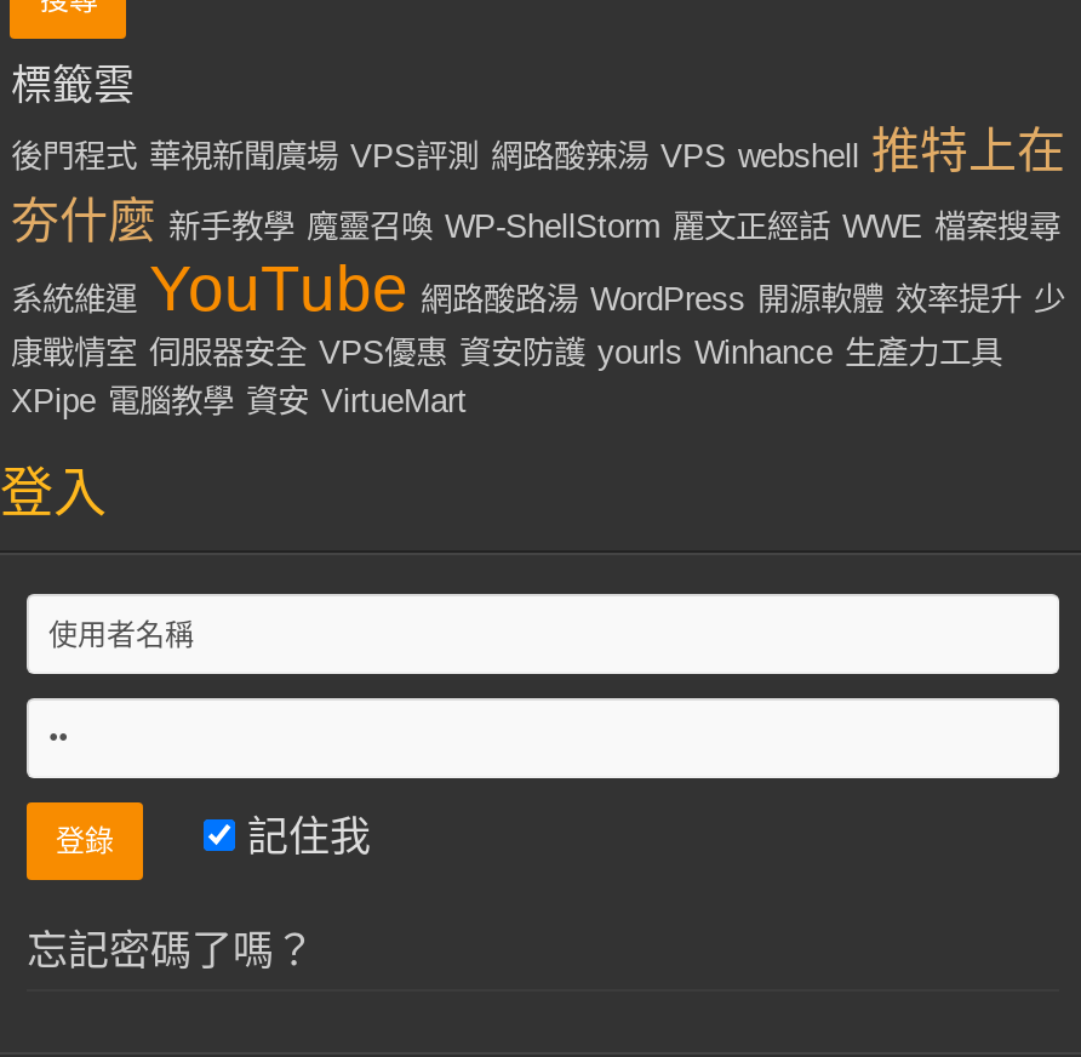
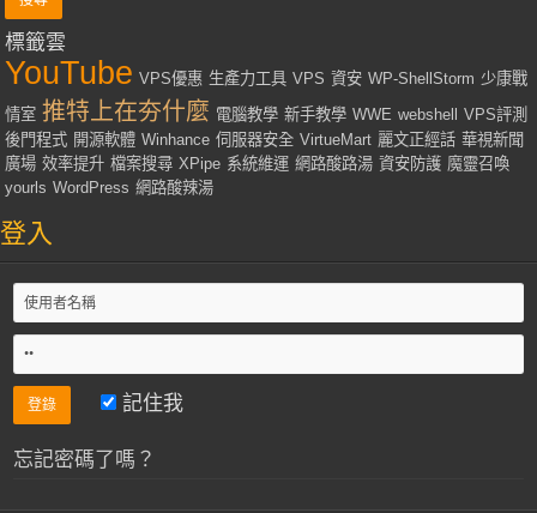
- 後門程式 華視新聞廣場 VPS評測 網路酸辣湯 VPS webshell 推特上在
- 夯什麼 新手教學 魔靈召喚 WP-ShellStorm 麗文正經話 WWE 檔案搜尋
- 系統維運 YouTube 網路酸路湯 WordPress 開源軟體 效率提升 少
- 康戰情室 伺服器安全 VPS優惠 資安防護 yourls Winhance 生產力工具
- XPipe 電腦教學 資安 VirtueMart
+ YouTube VPS優惠 生產力工具 VPS 資安 WP-ShellStorm 少康戰
+ 情室 推特上在夯什麼 電腦教學 新手教學 WWE webshell VPS評測
+ 後門程式 開源軟體 Winhance 伺服器安全 VirtueMart 麗文正經話 華視新聞
+ 廣場 效率提升 檔案搜尋 XPipe 系統維運 網路酸路湯 資安防護 魔靈召喚
+ yourls WordPress 網路酸辣湯
